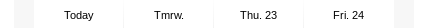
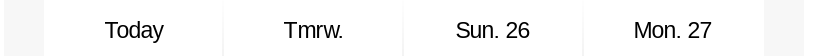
- Thu. 23
+ Sun. 26

- Fri. 24
+ Mon. 27
